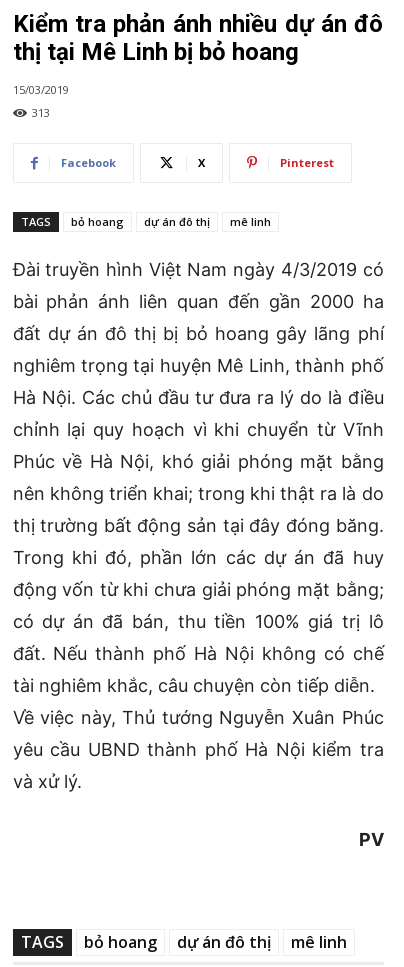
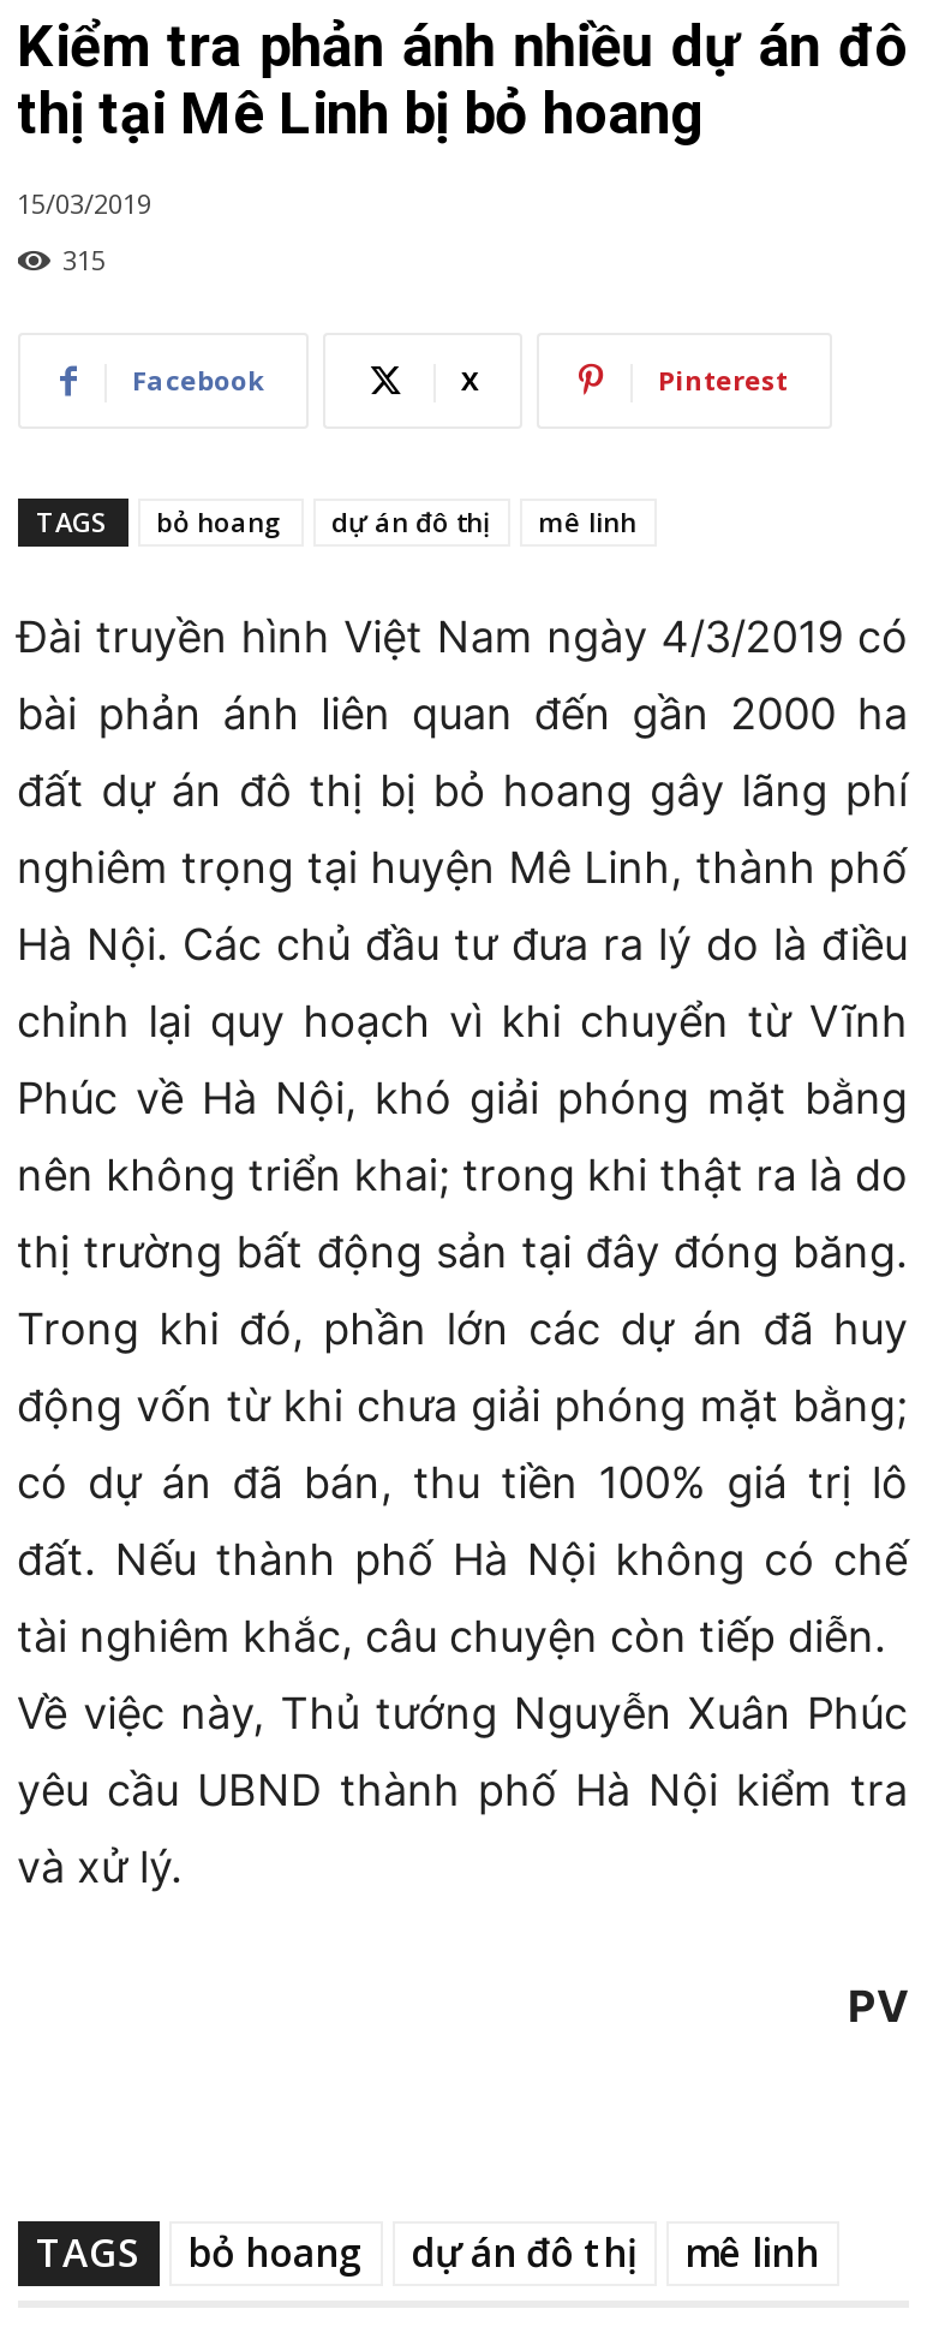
- 313
+ 315
